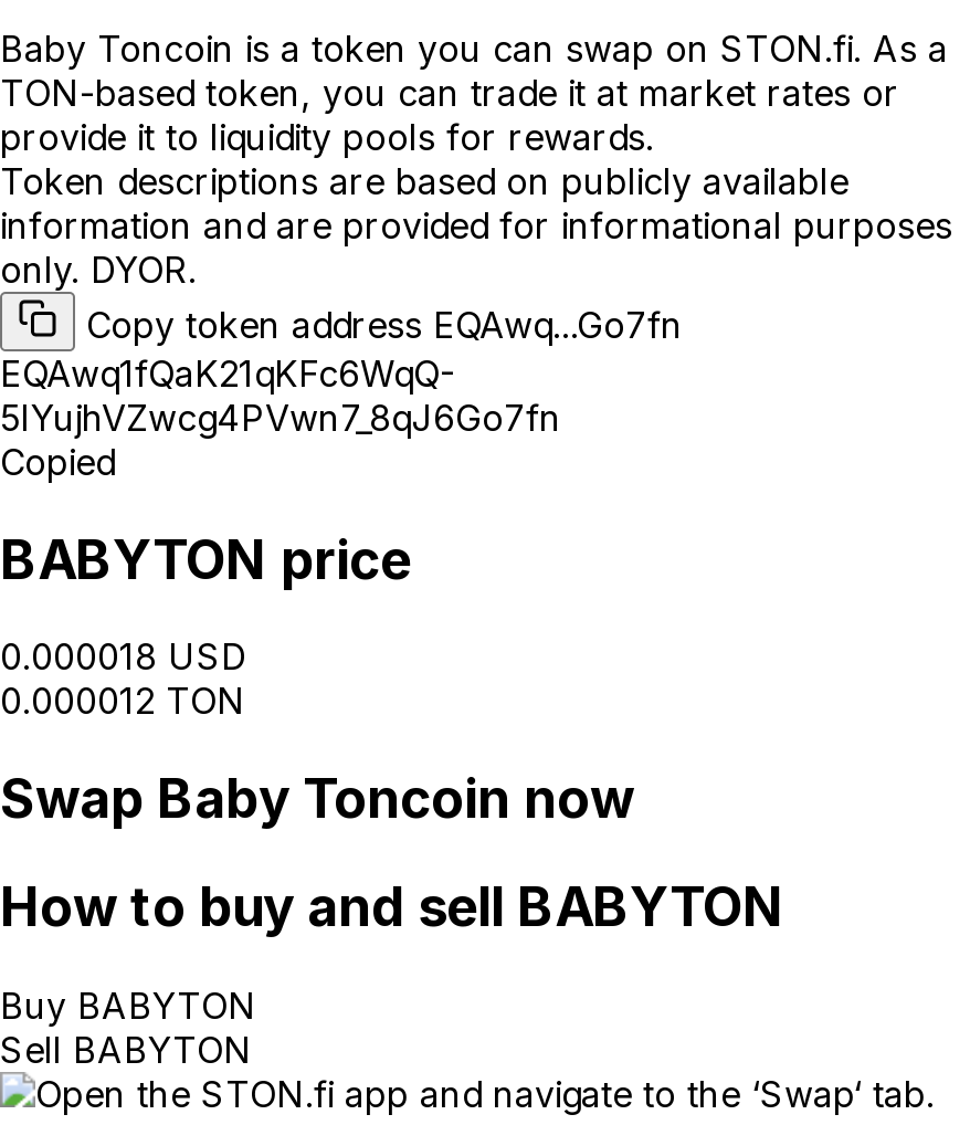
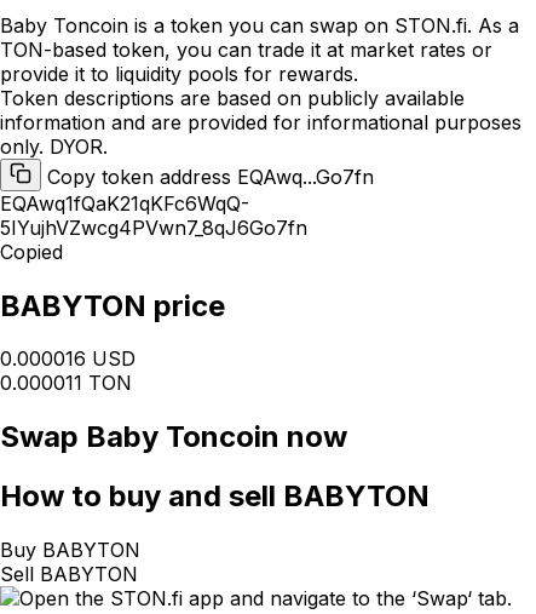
- 0.000018 USD
+ 0.000016 USD

- 0.000012 TON
+ 0.000011 TON
